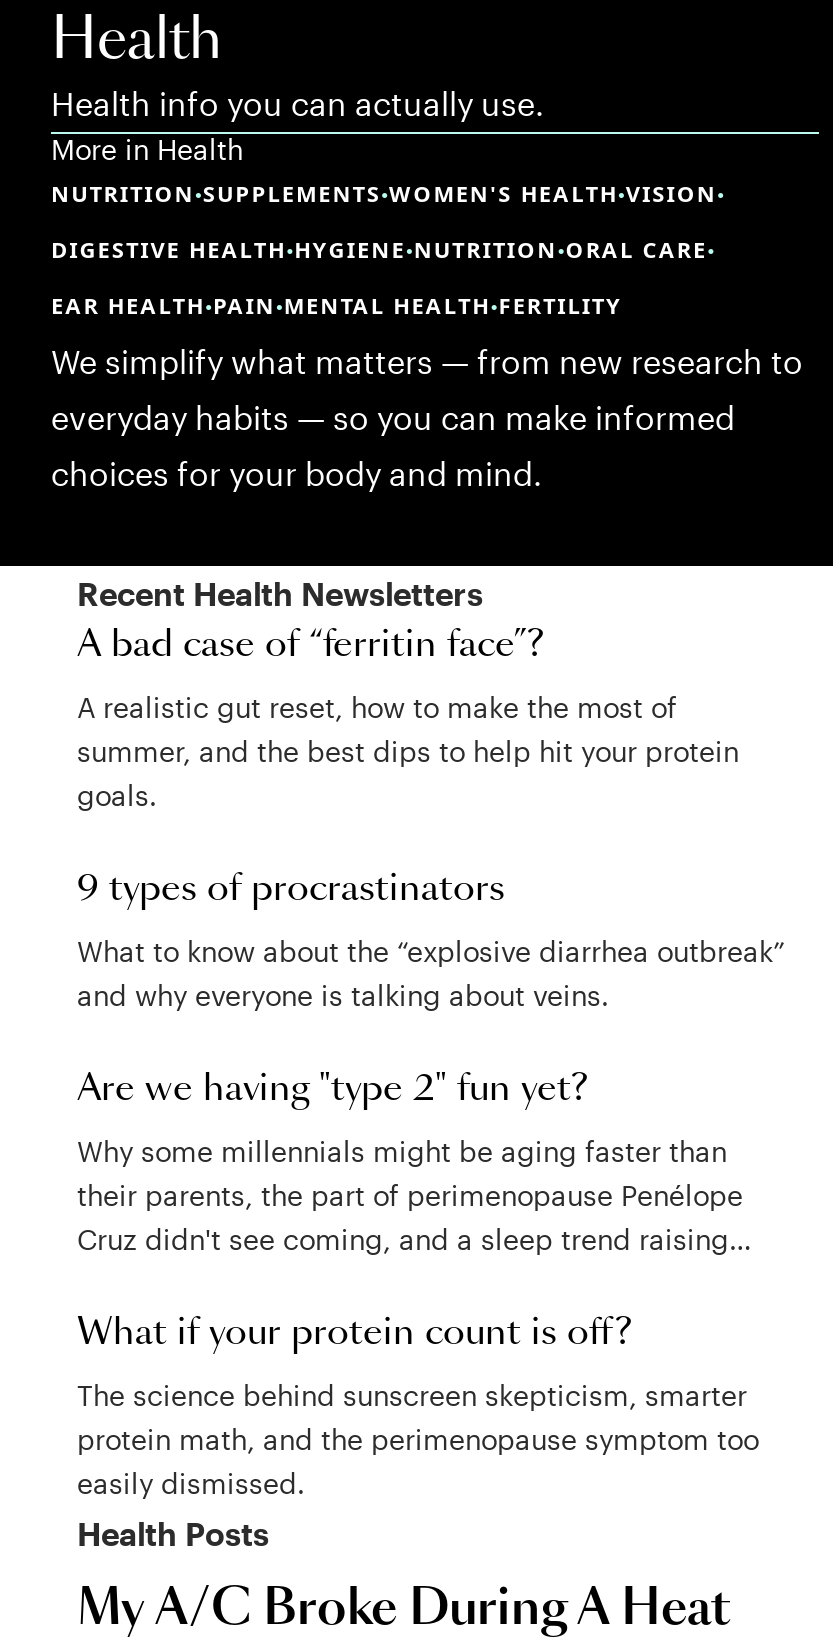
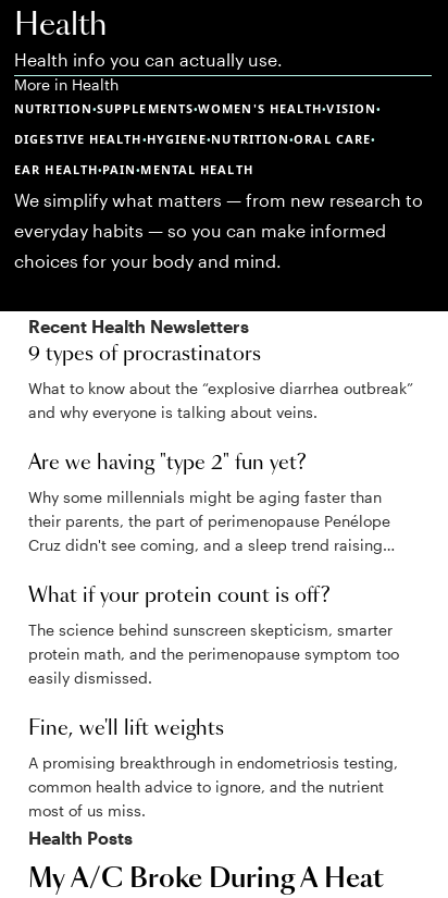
- EAR HEALTH•PAIN•MENTAL HEALTH•FERTILITY
+ EAR HEALTH•PAIN•MENTAL HEALTH

- A bad case of “ferritin face”?
- A realistic gut reset, how to make the most of
- summer, and the best dips to help hit your protein
- goals.

moved up: 9 types of procrastinators | What to know about the “explosive diarrhea outbreak” | and why everyone is talking about veins. | ... | protein math, and the perimenopause symptom too | easily dismissed.

+ Fine, we'll lift weights
+ A promising breakthrough in endometriosis testing,
+ common health advice to ignore, and the nutrient
+ most of us miss.
